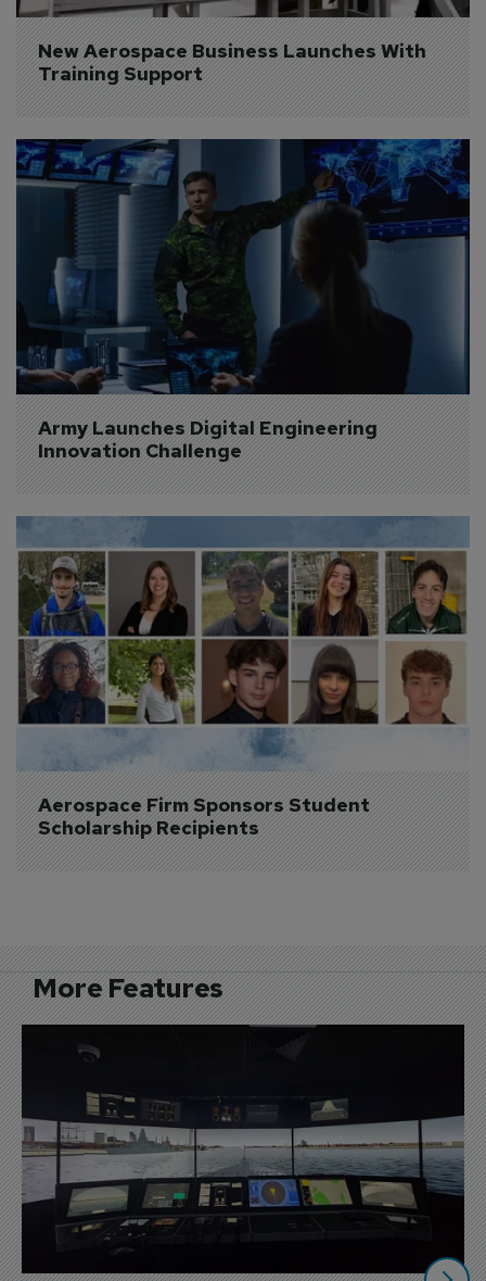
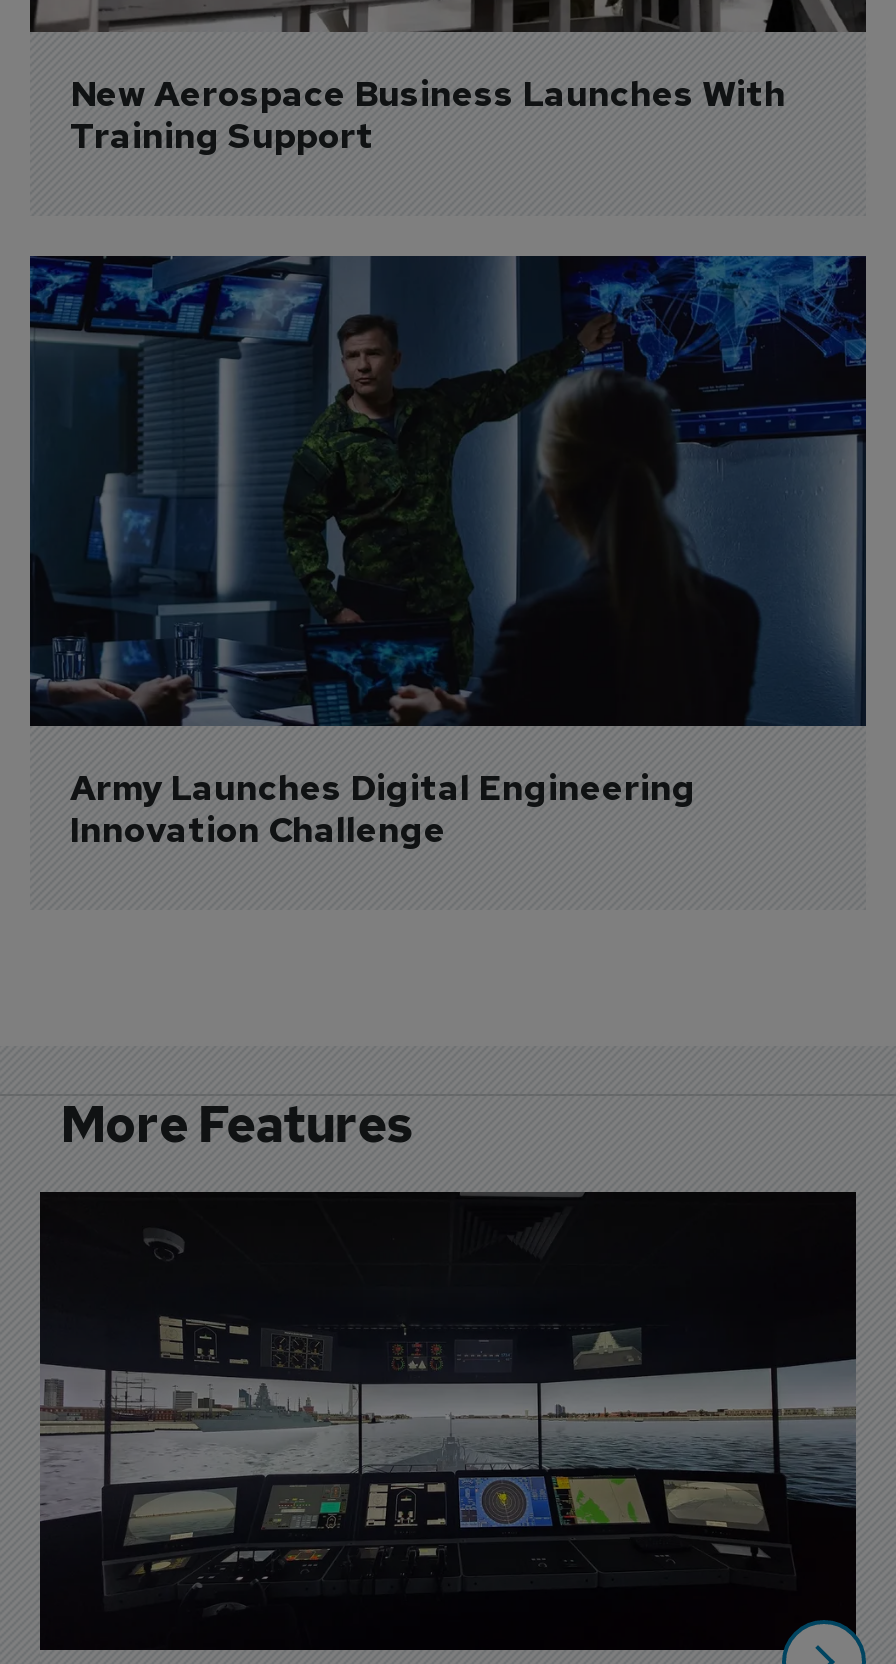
- [image]
- Aerospace Firm Sponsors Student
- Scholarship Recipients
